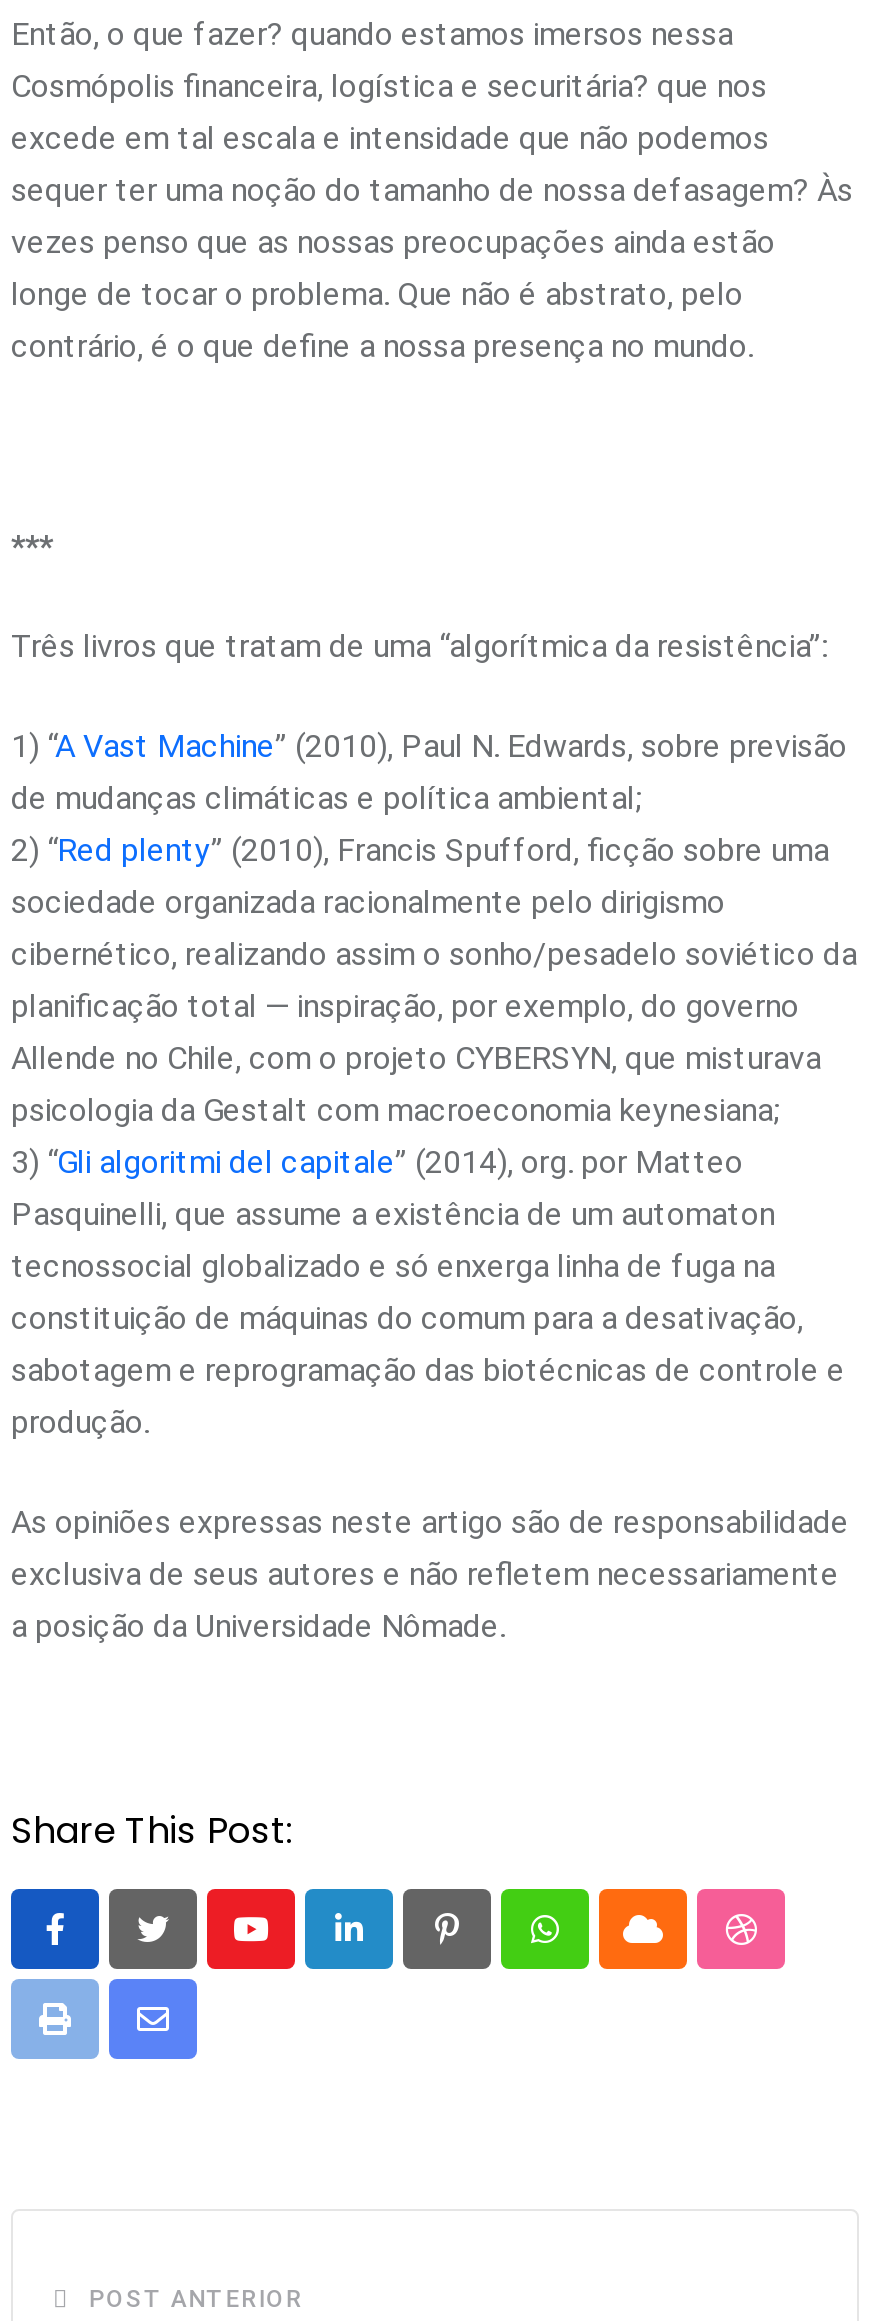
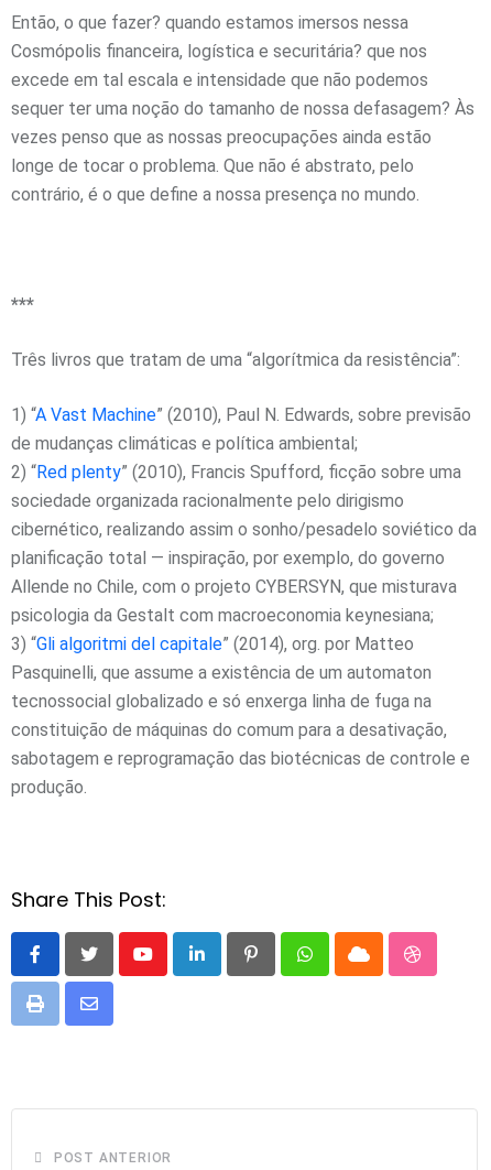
- As opiniões expressas neste artigo são de responsabilidade
- exclusiva de seus autores e não refletem necessariamente
- a posição da Universidade Nômade.
